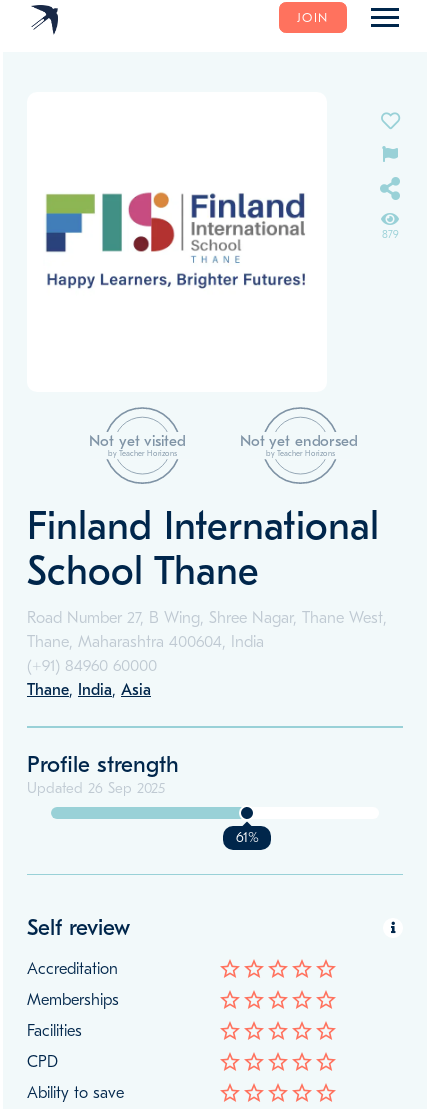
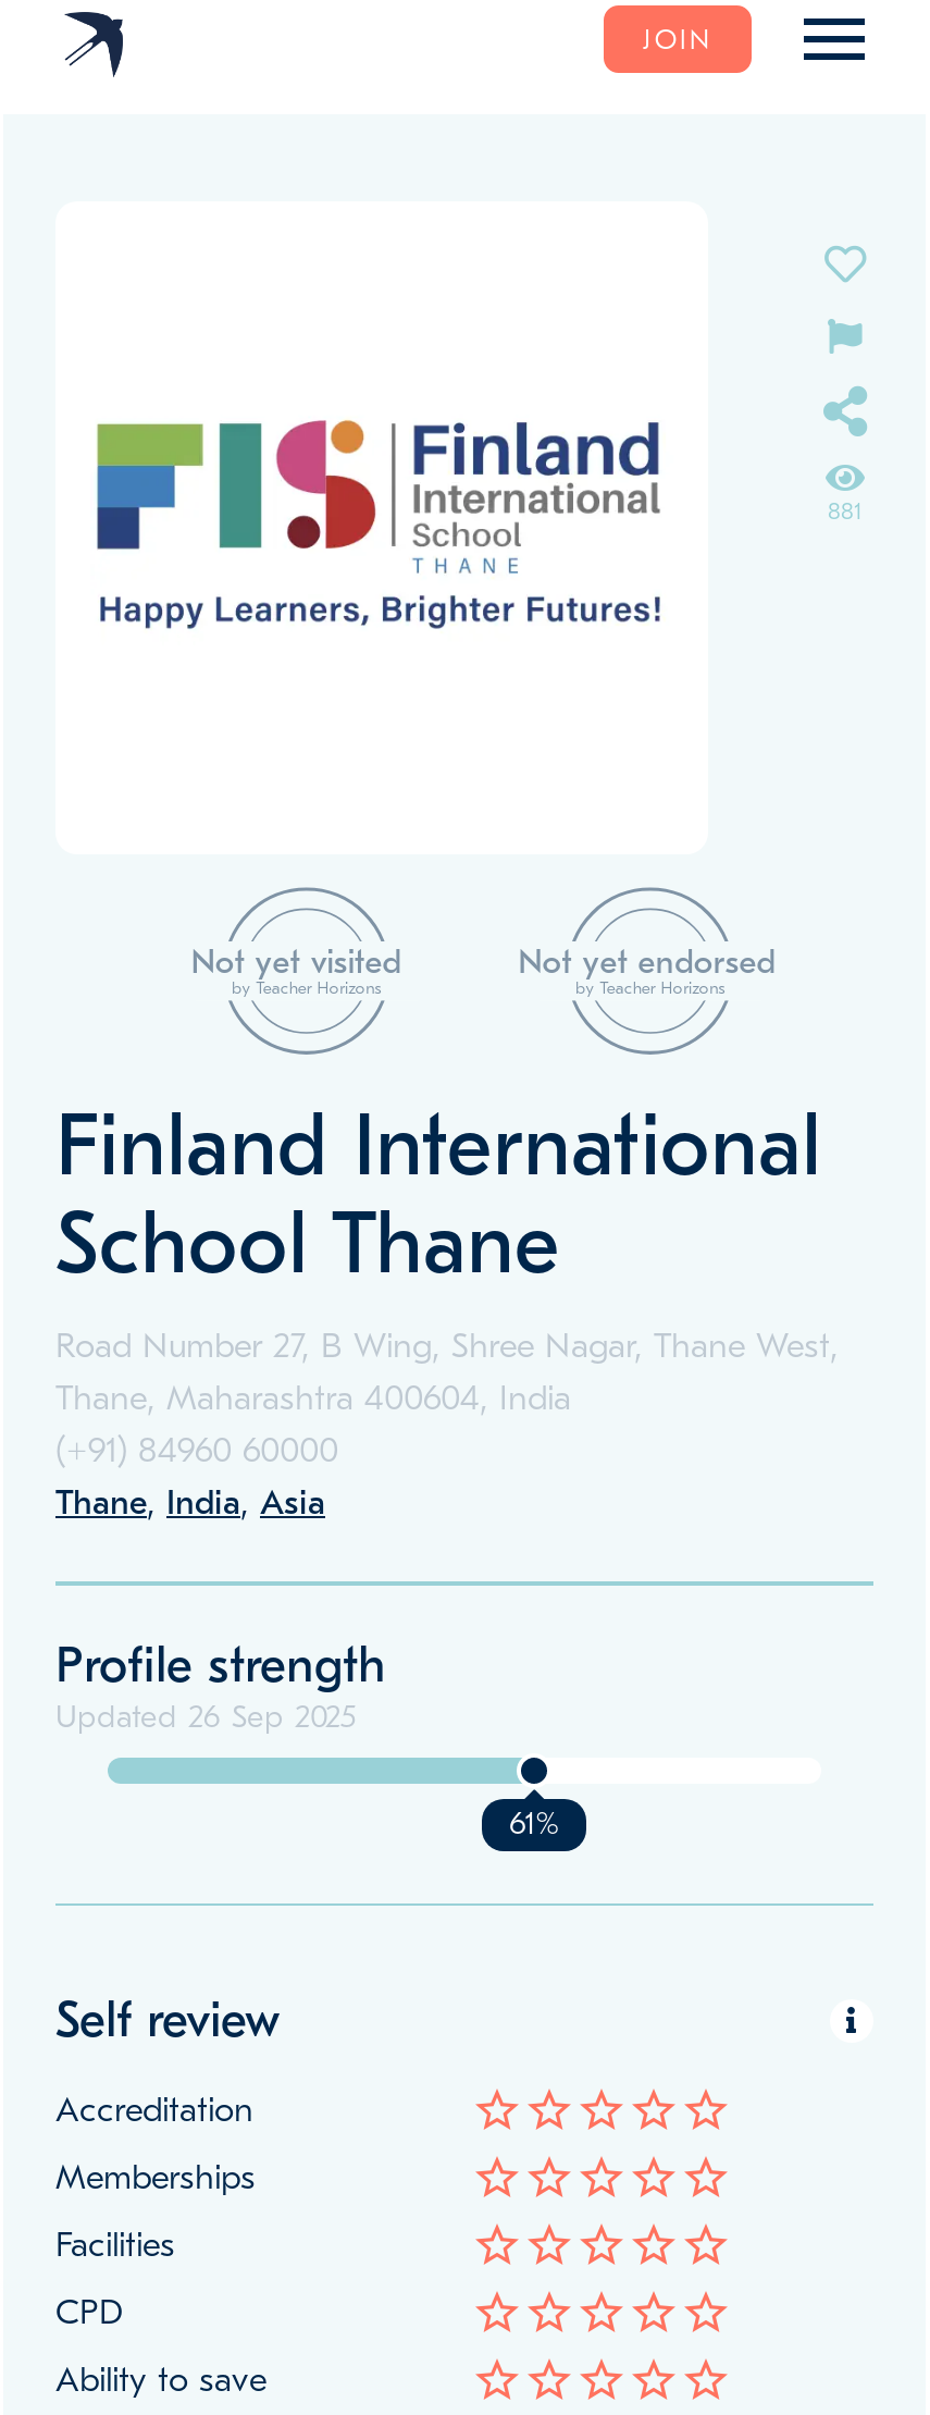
- 879
+ 881
